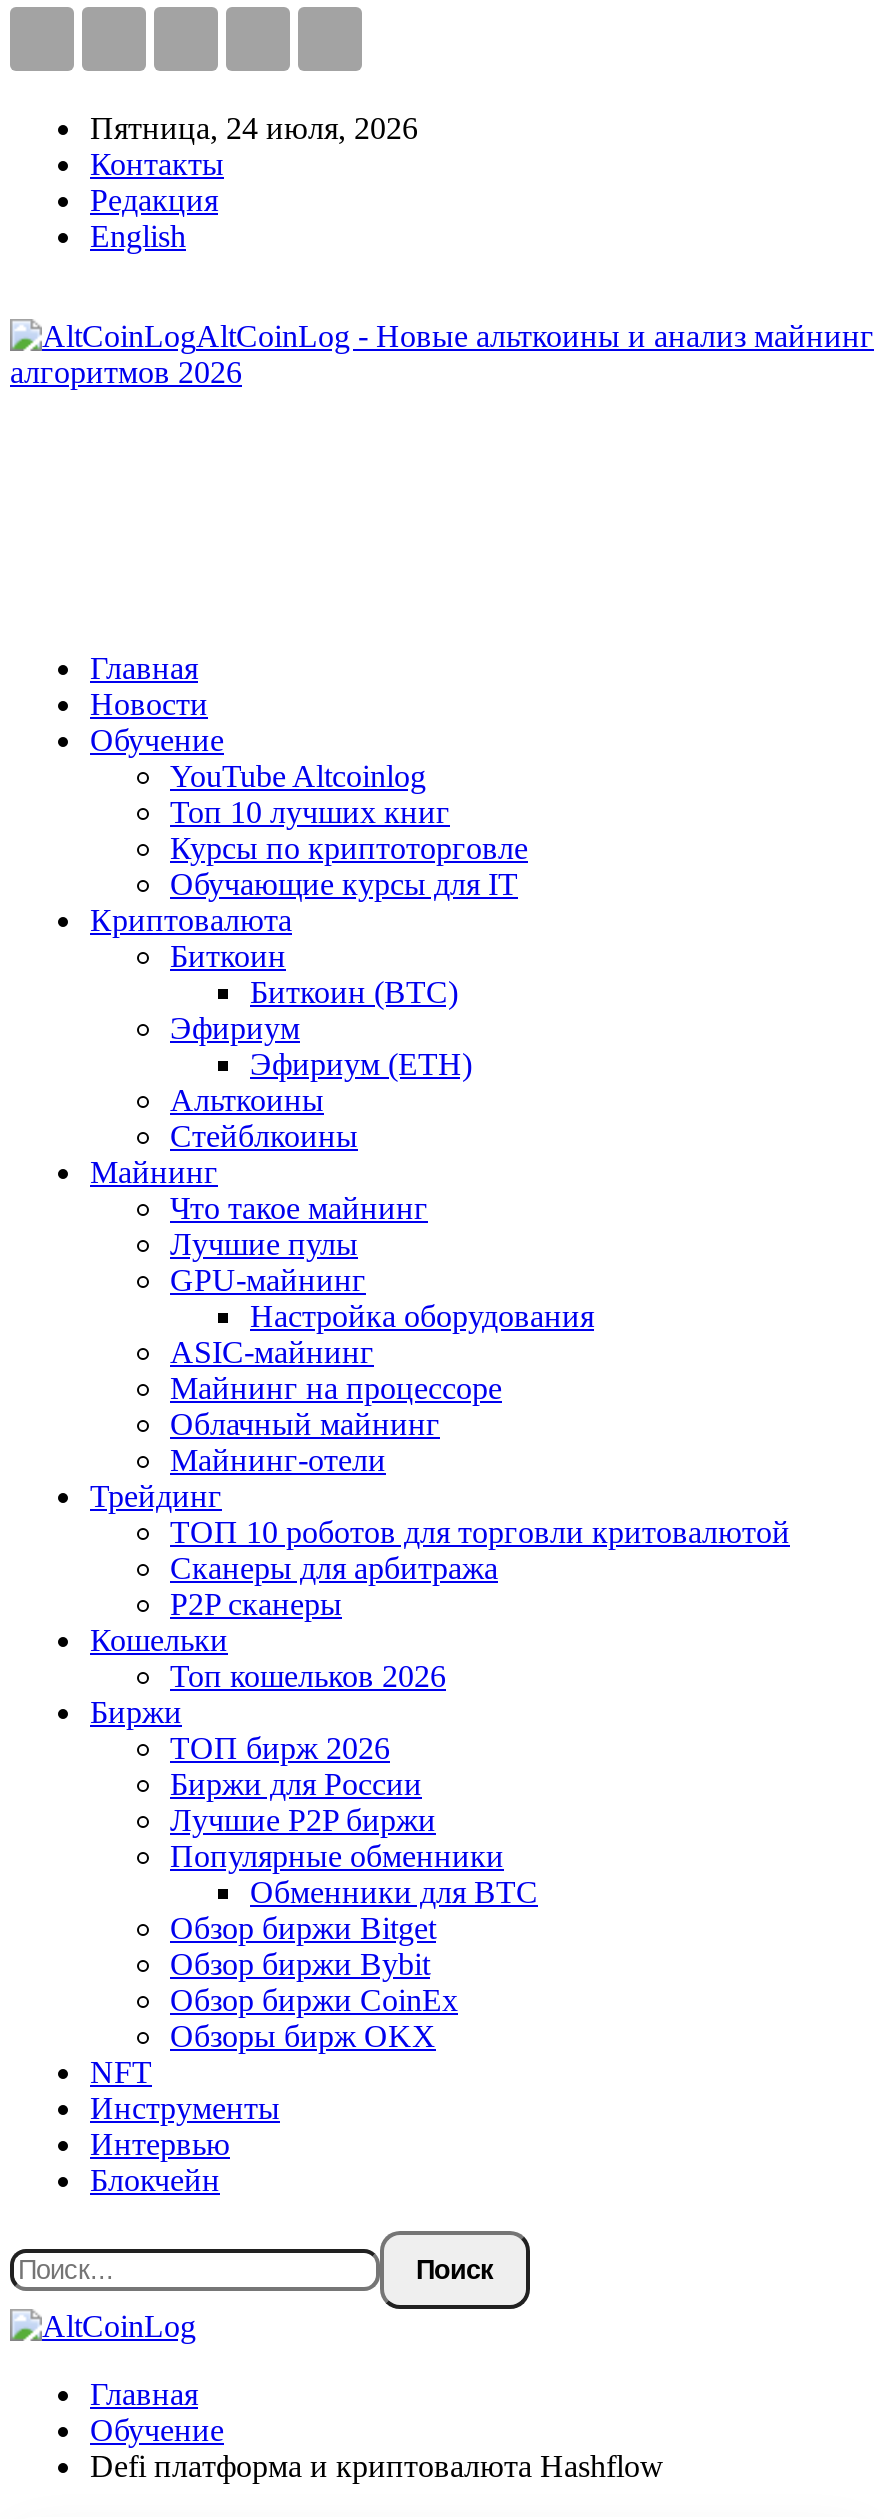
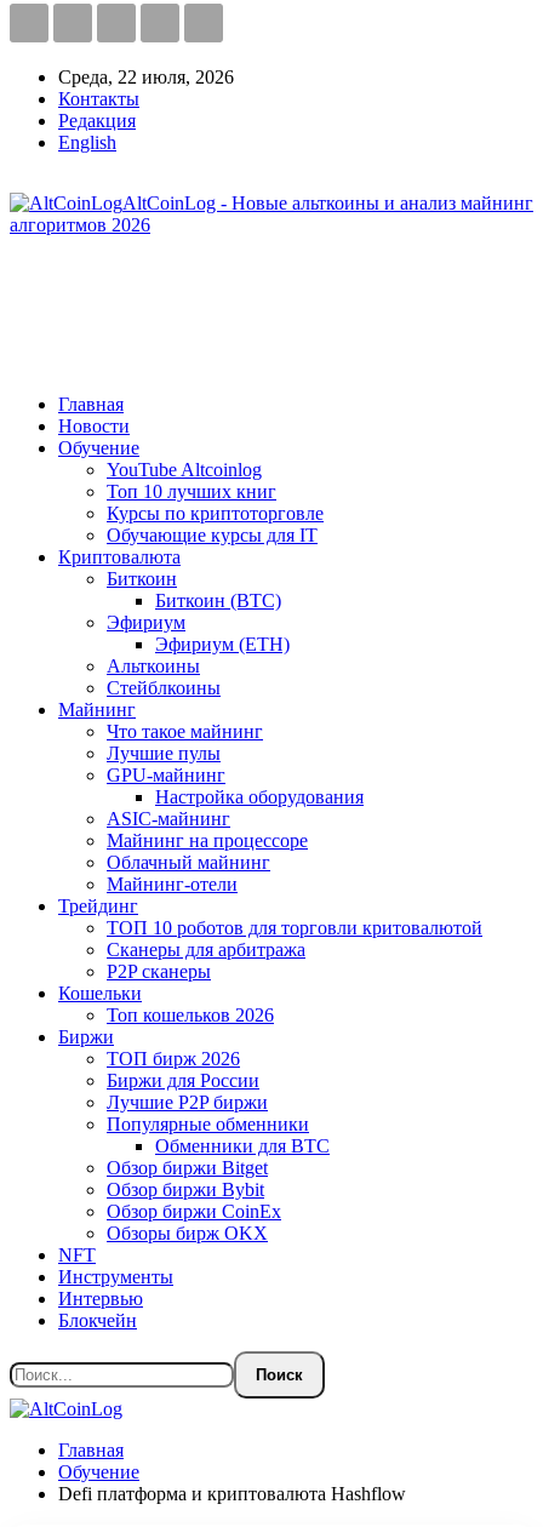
- Пятница, 24 июля, 2026
+ Среда, 22 июля, 2026
